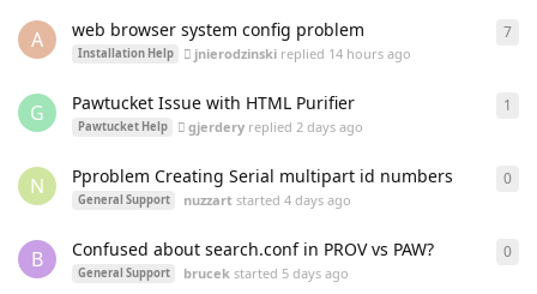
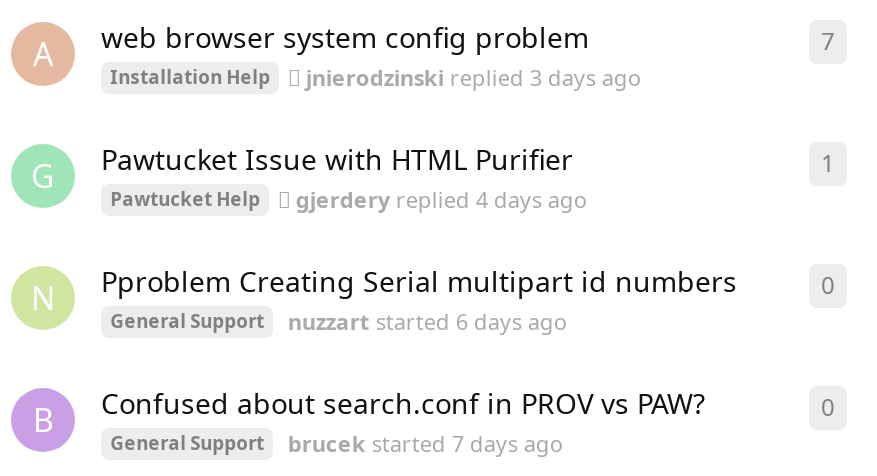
- jnierodzinski replied 14 hours ago
+ jnierodzinski replied 3 days ago

- gjerdery replied 2 days ago
+ gjerdery replied 4 days ago

- nuzzart started 4 days ago
+ nuzzart started 6 days ago

- brucek started 5 days ago
+ brucek started 7 days ago
